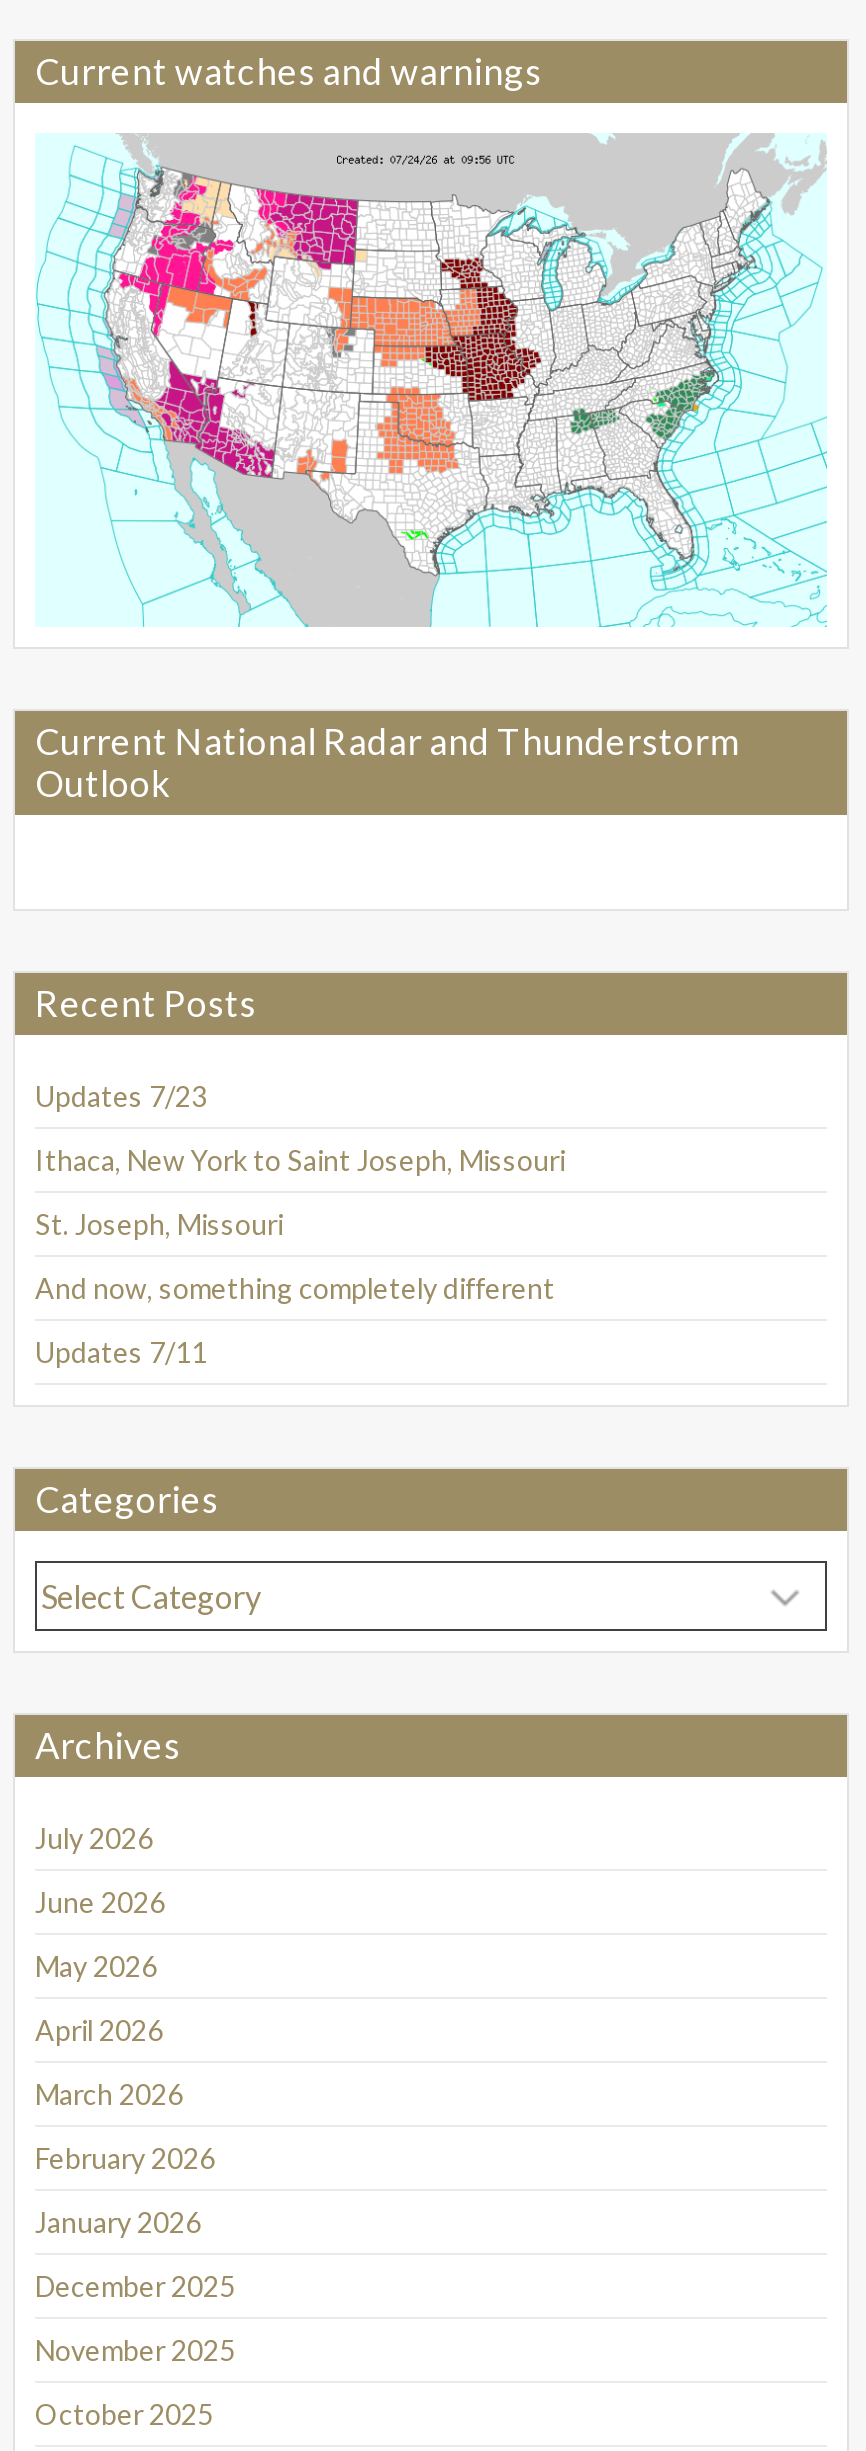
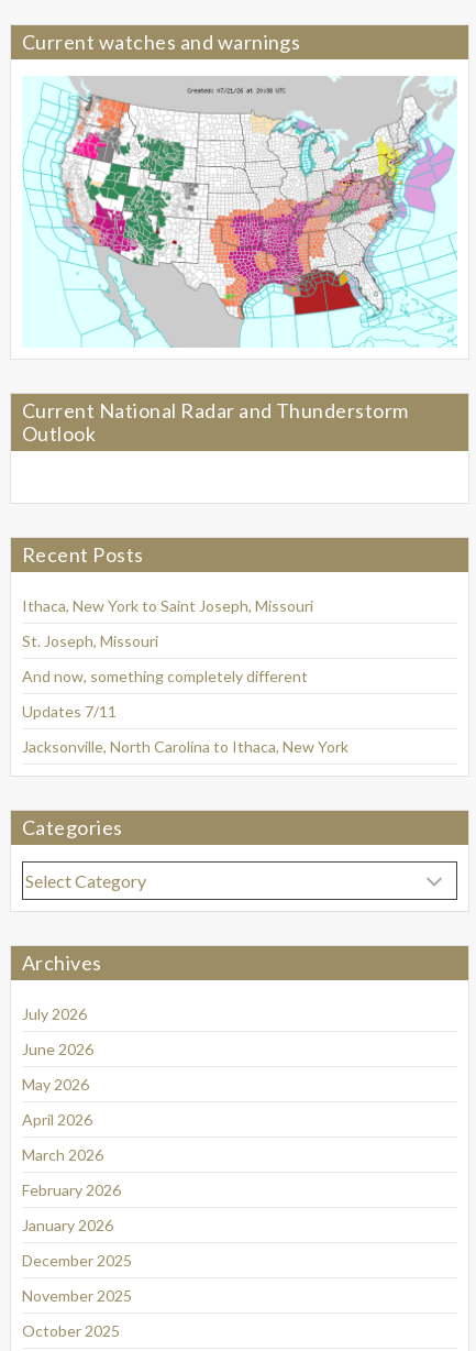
- [image]
+ [image]

- Updates 7/23

moved up: Ithaca, New York to Saint Joseph, Missouri | St. Joseph, Missouri | And now, something completely different | Updates 7/11

+ Jacksonville, North Carolina to Ithaca, New York
